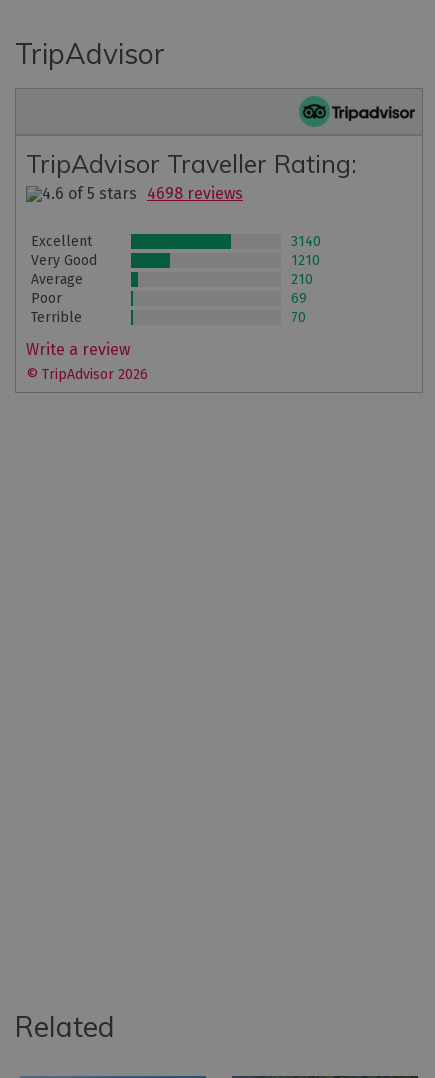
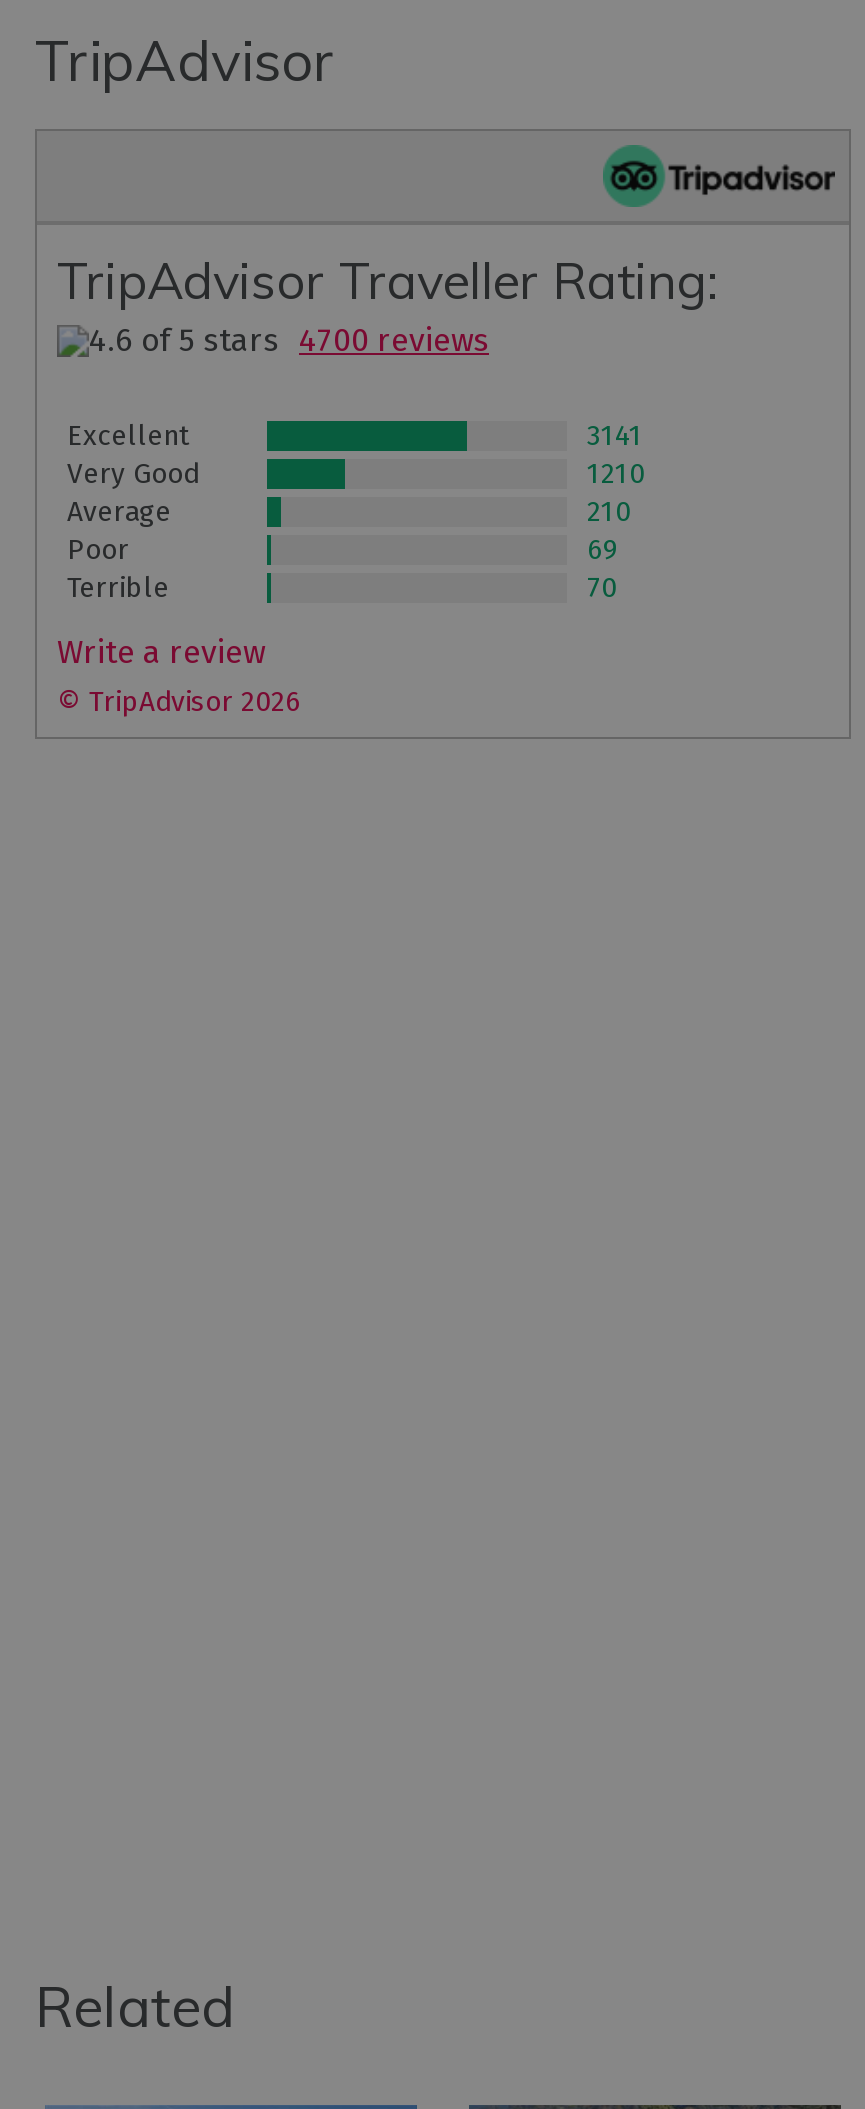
- 4698 reviews
+ 4700 reviews

- 3140
+ 3141
